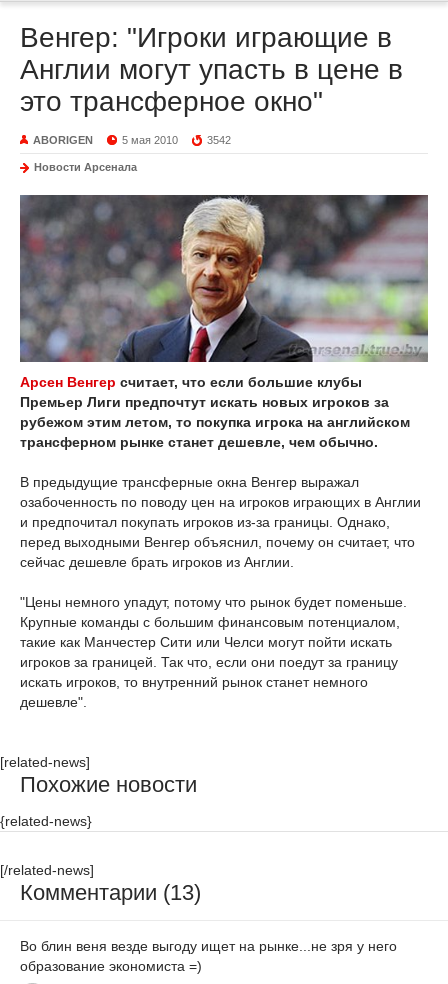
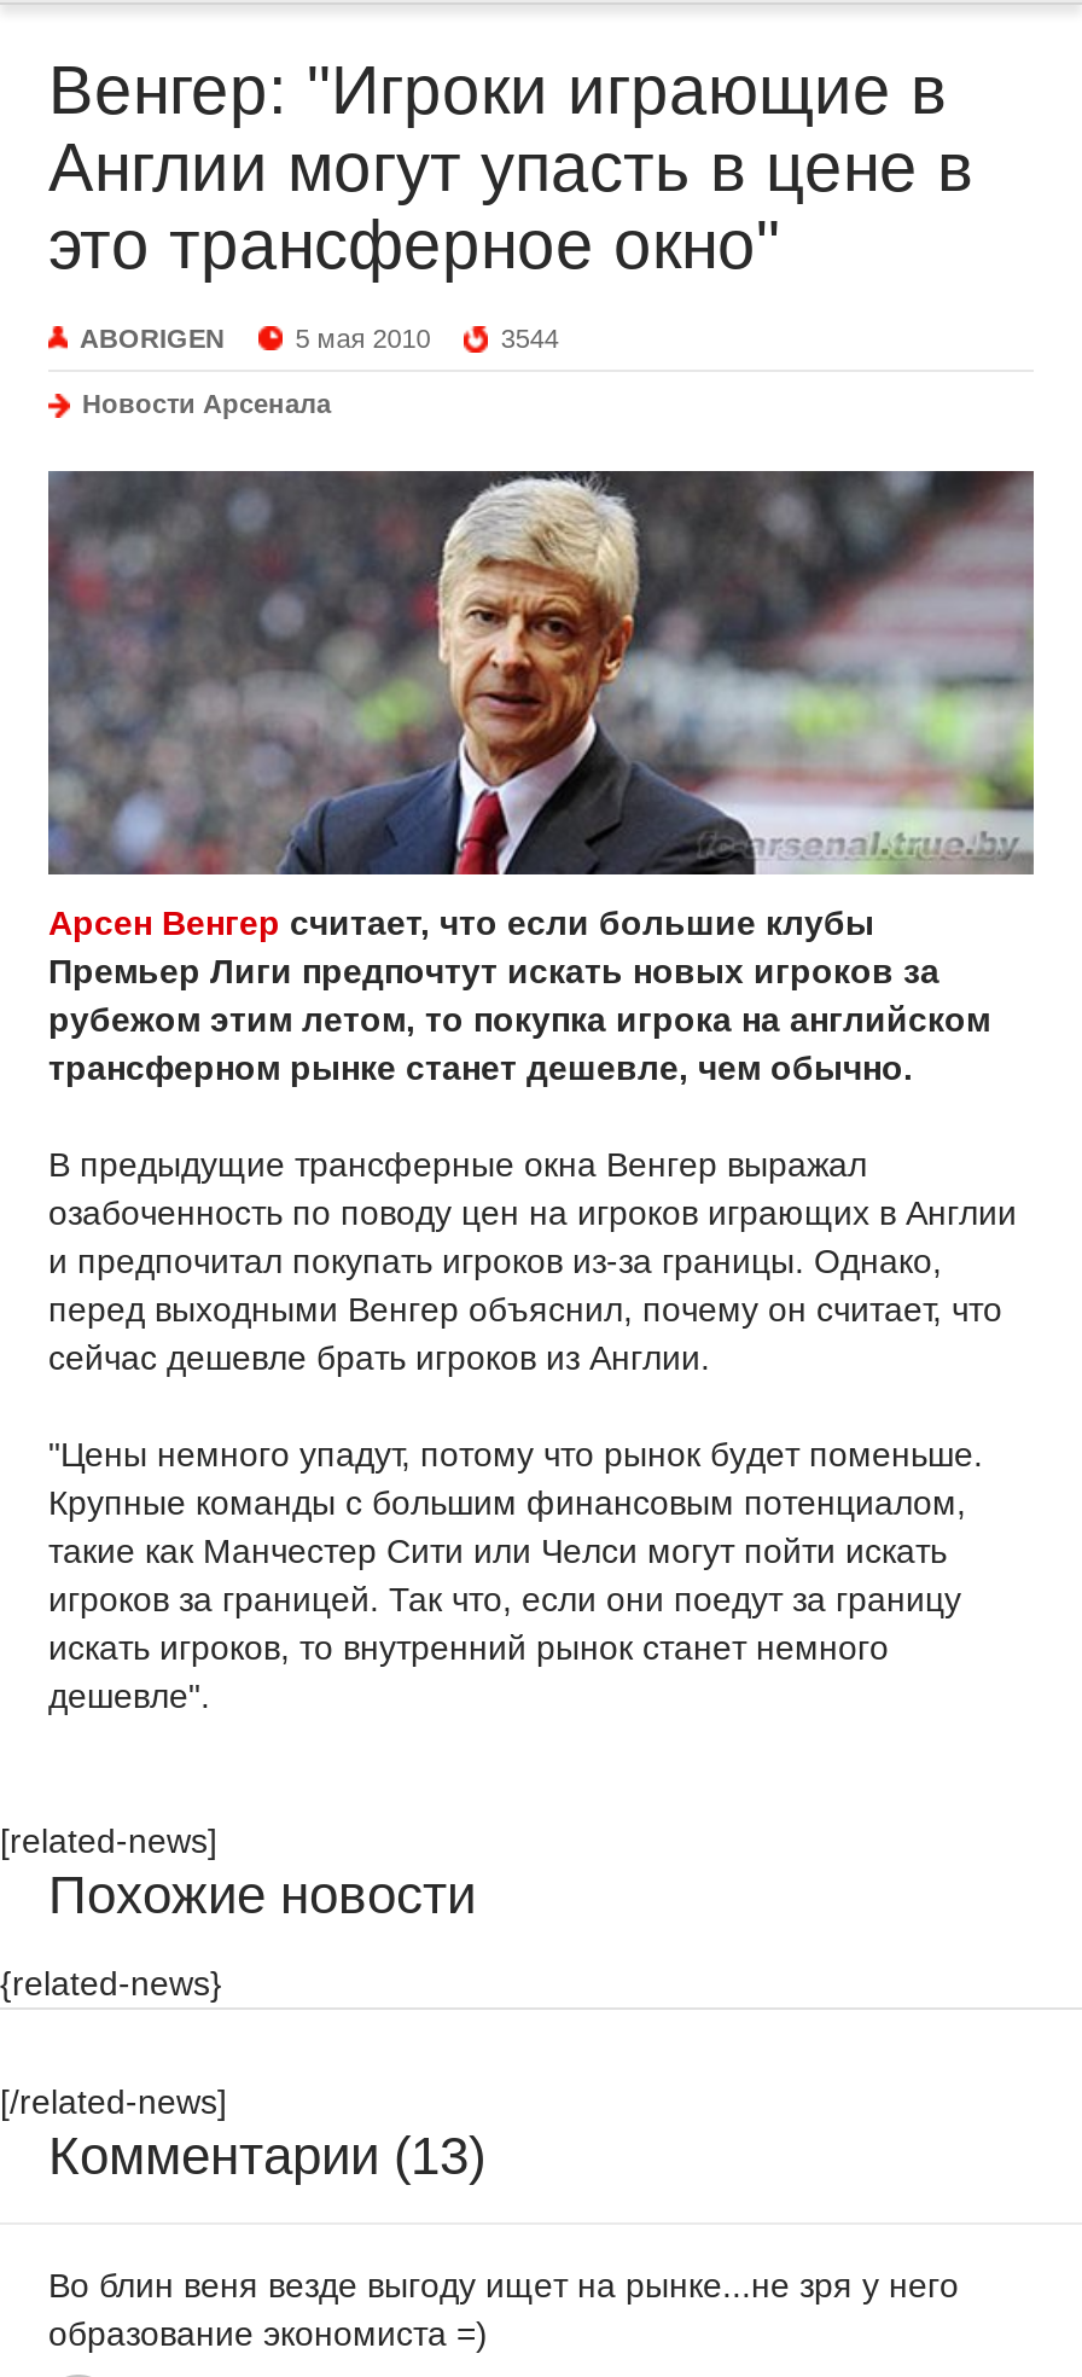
- 3542
+ 3544
